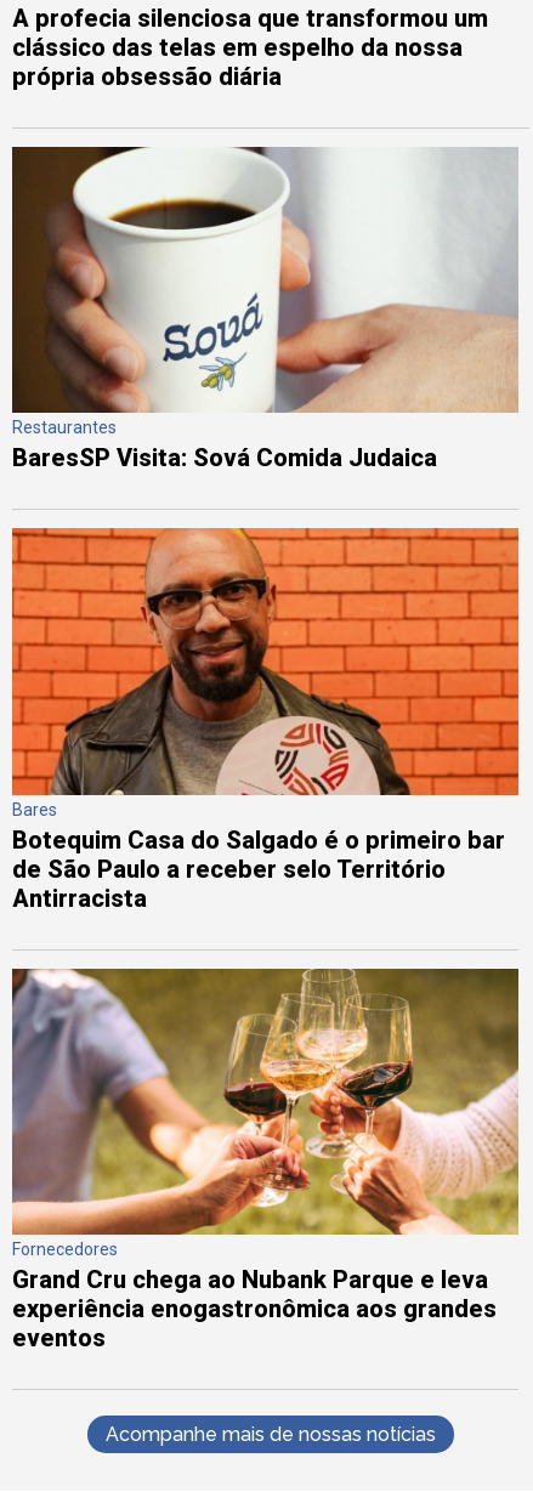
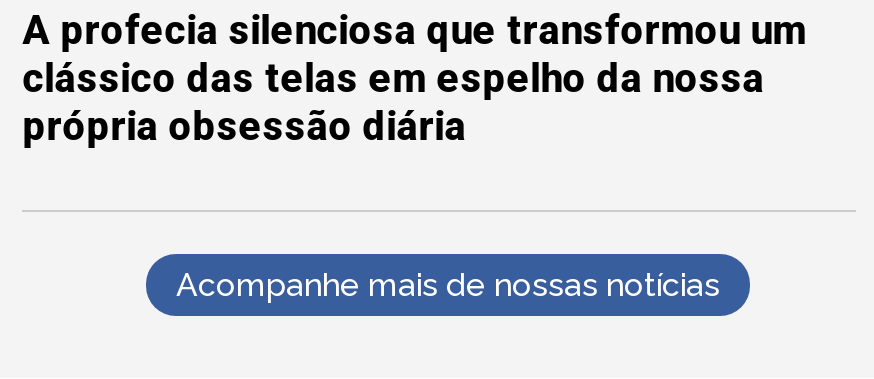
- [image]
- Restaurantes
- BaresSP Visita: Sová Comida Judaica

- [image]
- Bares
- Botequim Casa do Salgado é o primeiro bar
- de São Paulo a receber selo Território
- Antirracista

- [image]
- Fornecedores
- Grand Cru chega ao Nubank Parque e leva
- experiência enogastronômica aos grandes
- eventos
